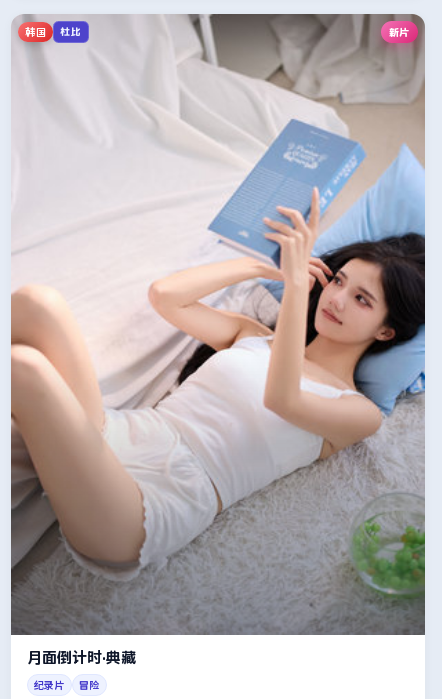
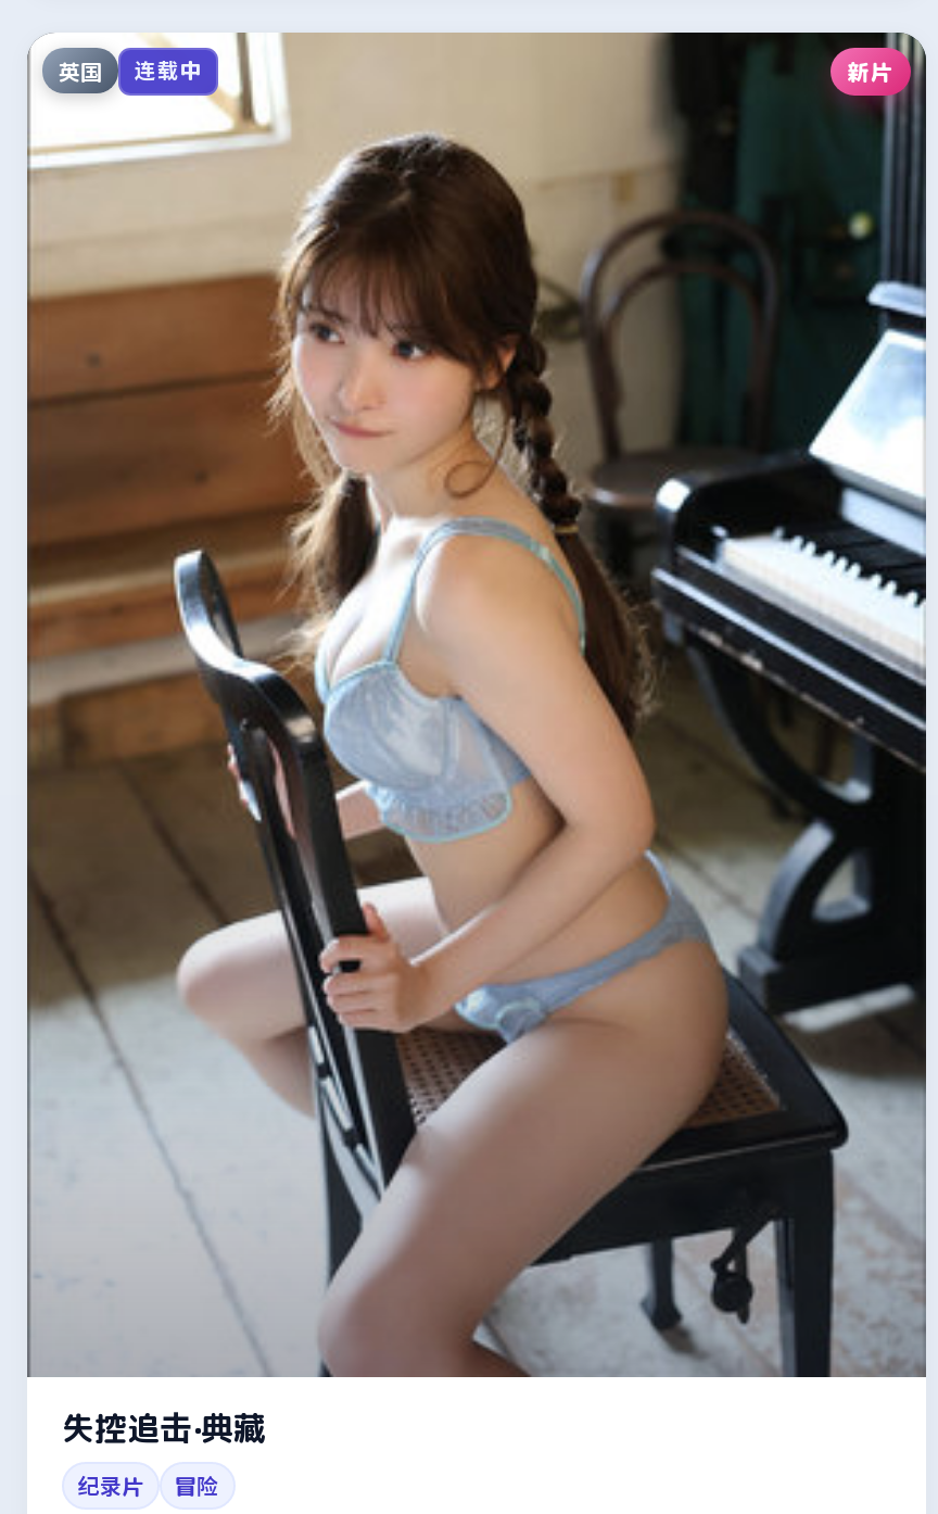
- [image]
- 韩国
- 杜比
+ [image]
+ 英国
+ 连载中

- 月面倒计时·典藏
+ 失控追击·典藏
